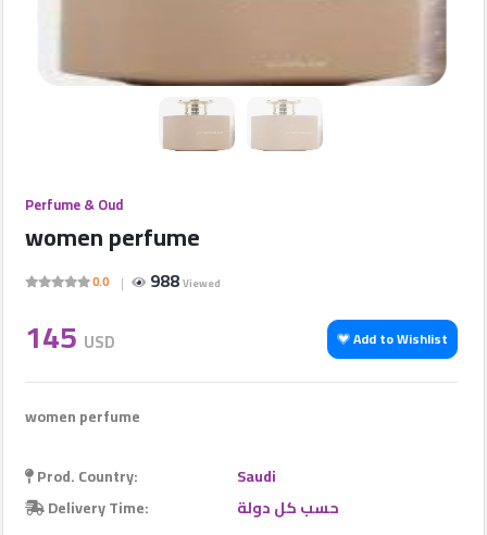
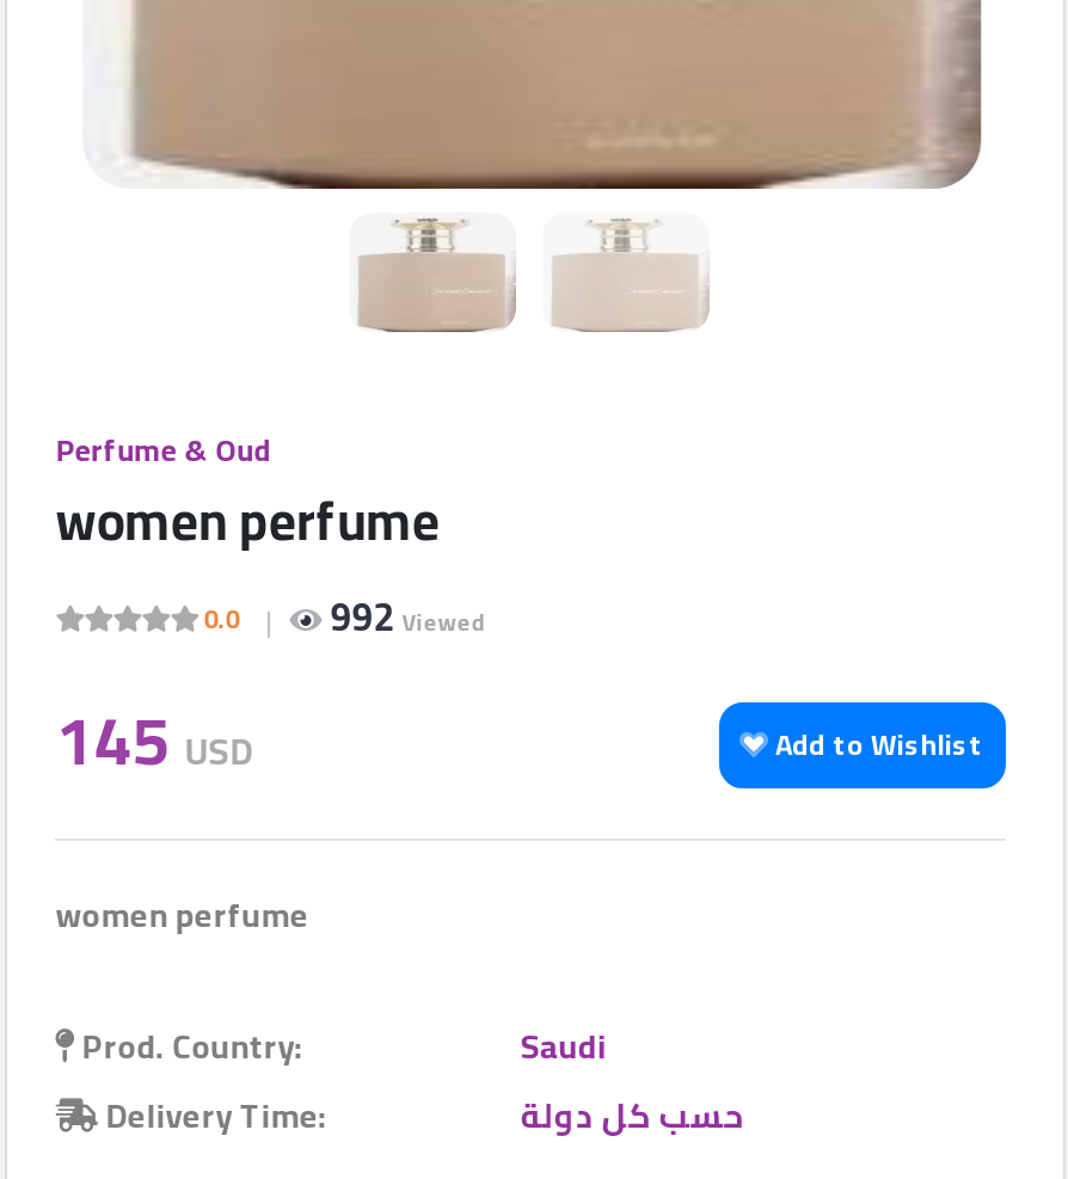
- 988Viewed
+ 992Viewed
